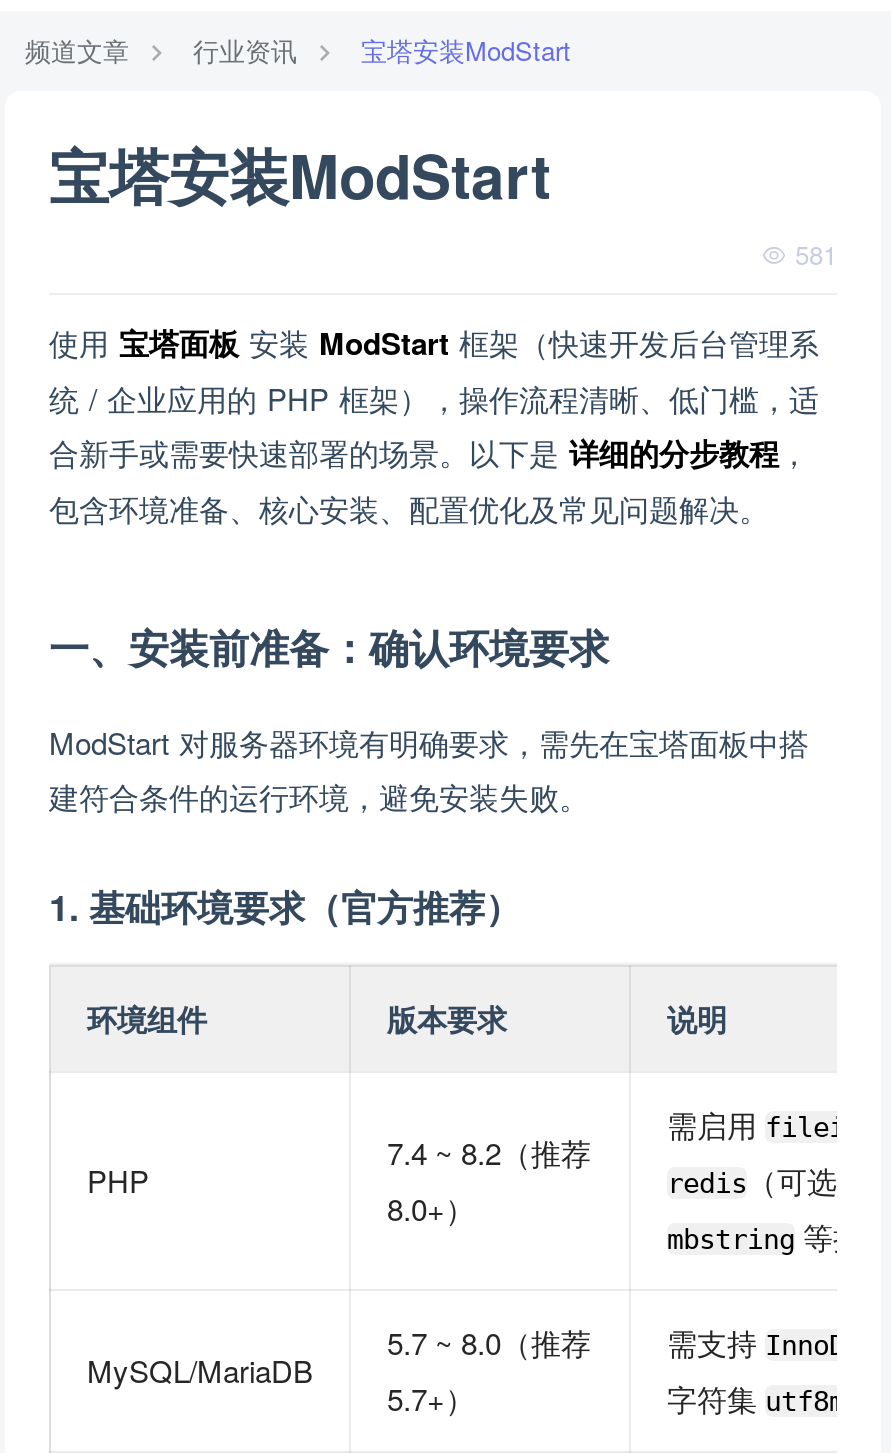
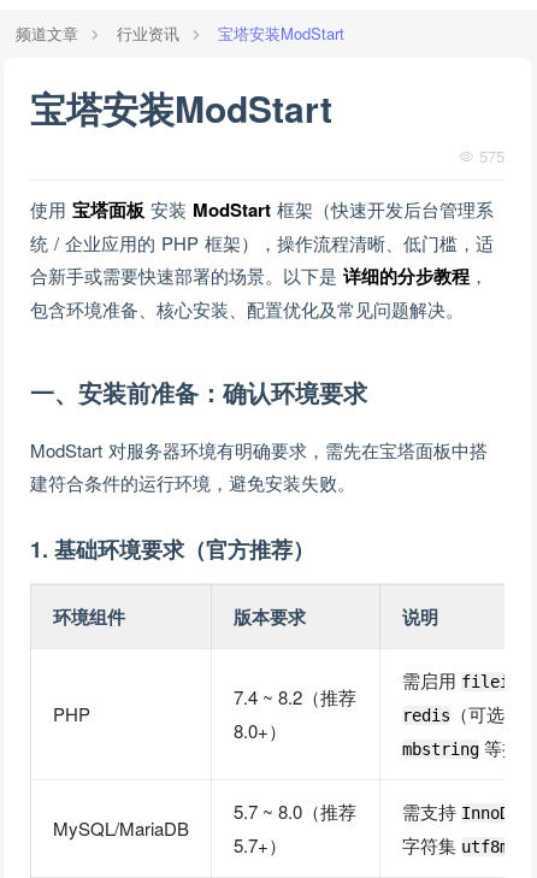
- 581
+ 575
